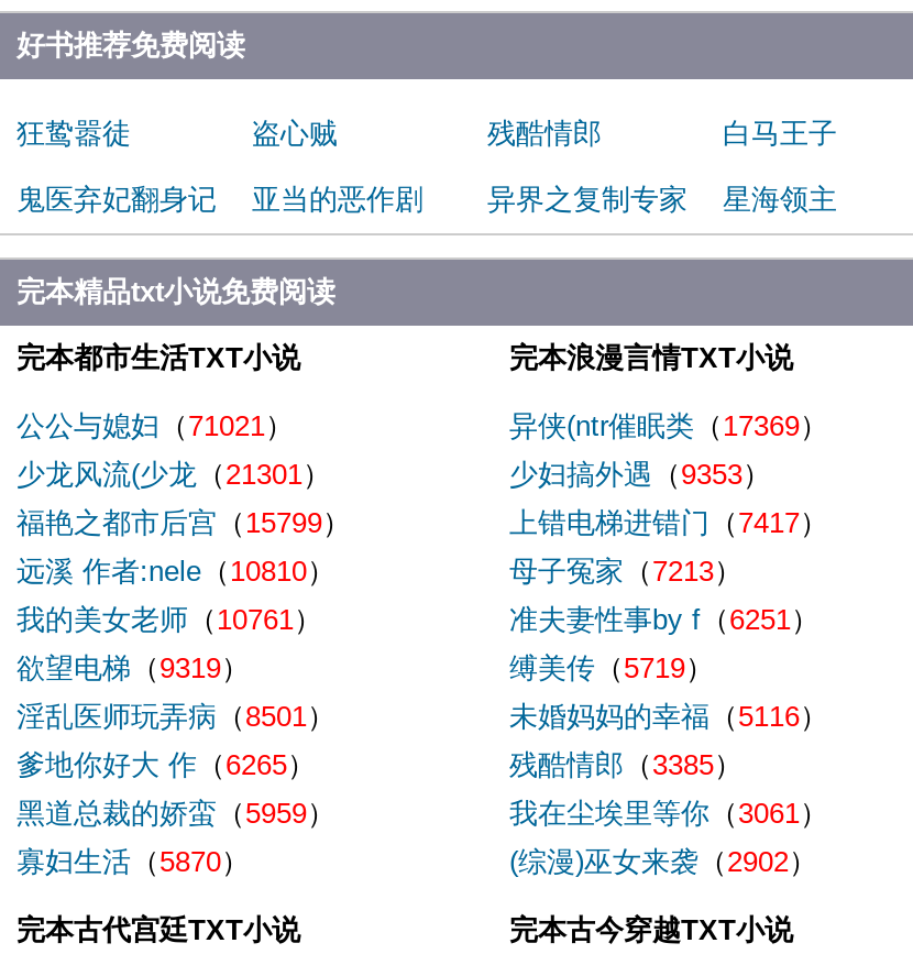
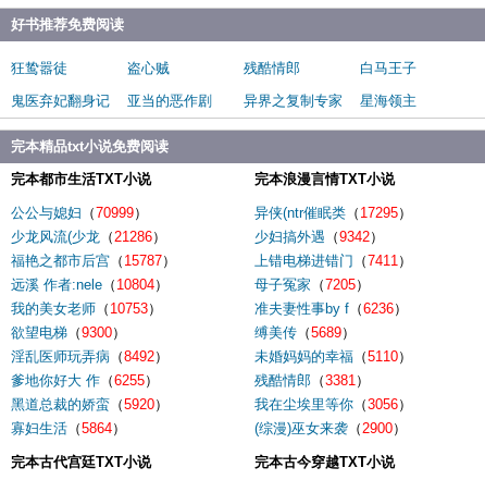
- 公公与媳妇（71021）
+ 公公与媳妇（70999）

- 异侠(ntr催眠类（17369）
+ 异侠(ntr催眠类（17295）

- 少龙风流(少龙（21301）
+ 少龙风流(少龙（21286）

- 少妇搞外遇（9353）
+ 少妇搞外遇（9342）

- 福艳之都市后宫（15799）
+ 福艳之都市后宫（15787）

- 上错电梯进错门（7417）
+ 上错电梯进错门（7411）

- 远溪 作者:nele（10810）
+ 远溪 作者:nele（10804）

- 母子冤家（7213）
+ 母子冤家（7205）

- 我的美女老师（10761）
+ 我的美女老师（10753）

- 准夫妻性事by f（6251）
+ 准夫妻性事by f（6236）

- 欲望电梯（9319）
+ 欲望电梯（9300）

- 缚美传（5719）
+ 缚美传（5689）

- 淫乱医师玩弄病（8501）
+ 淫乱医师玩弄病（8492）

- 未婚妈妈的幸福（5116）
+ 未婚妈妈的幸福（5110）

- 爹地你好大 作（6265）
+ 爹地你好大 作（6255）

- 残酷情郎（3385）
+ 残酷情郎（3381）

- 黑道总裁的娇蛮（5959）
+ 黑道总裁的娇蛮（5920）

- 我在尘埃里等你（3061）
+ 我在尘埃里等你（3056）

- 寡妇生活（5870）
+ 寡妇生活（5864）

- (综漫)巫女来袭（2902）
+ (综漫)巫女来袭（2900）
